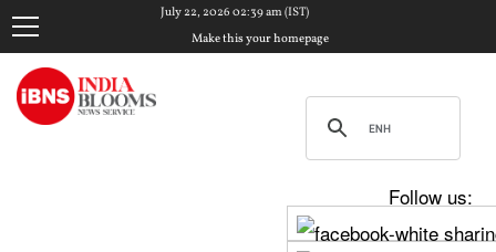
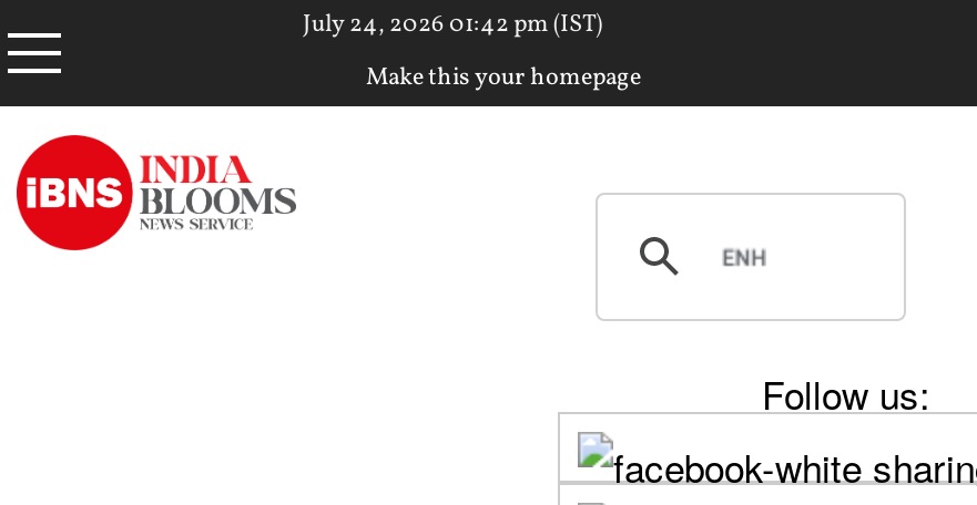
- July 22, 2026 02:39 am (IST)
+ July 24, 2026 01:42 pm (IST)
